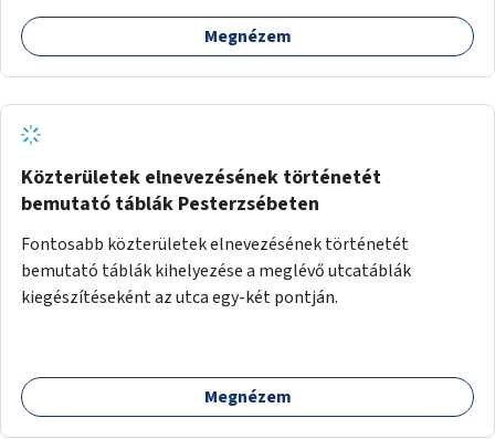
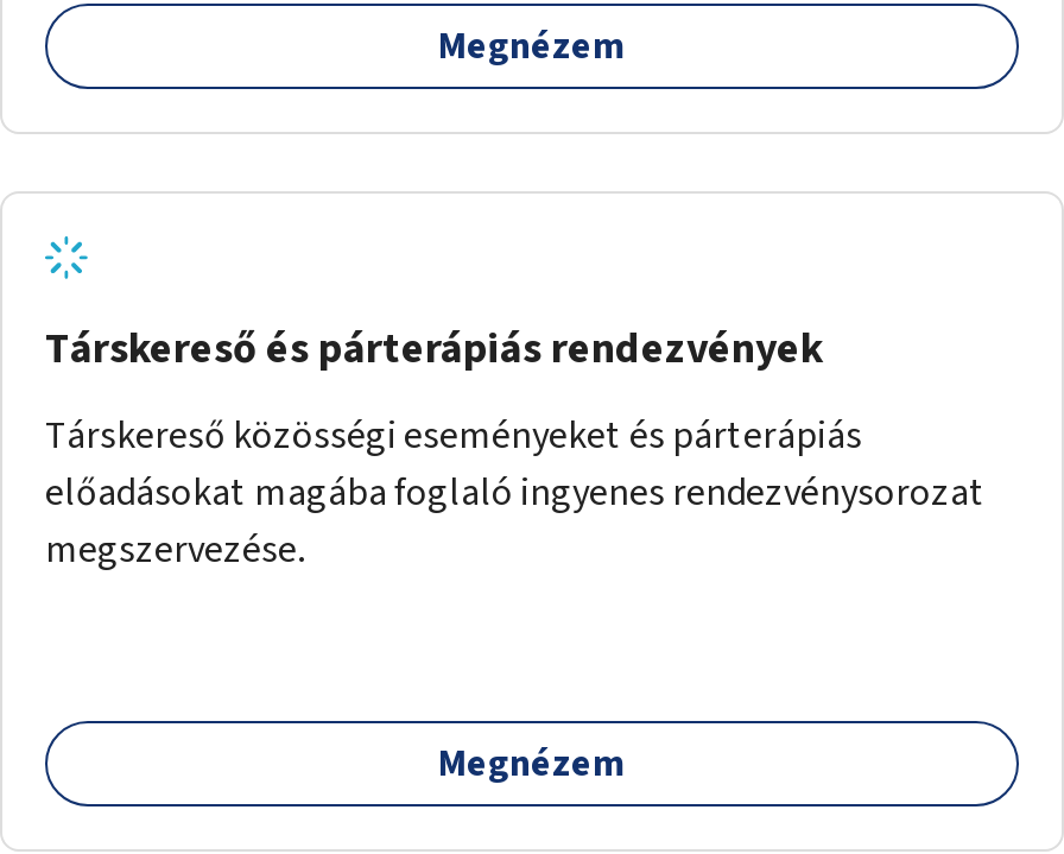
- Közterületek elnevezésének történetét
- bemutató táblák Pesterzsébeten
+ Társkereső és párterápiás rendezvények

- Fontosabb közterületek elnevezésének történetét
- bemutató táblák kihelyezése a meglévő utcatáblák
- kiegészítéseként az utca egy-két pontján.
+ Társkereső közösségi eseményeket és párterápiás
+ előadásokat magába foglaló ingyenes rendezvénysorozat
+ megszervezése.
